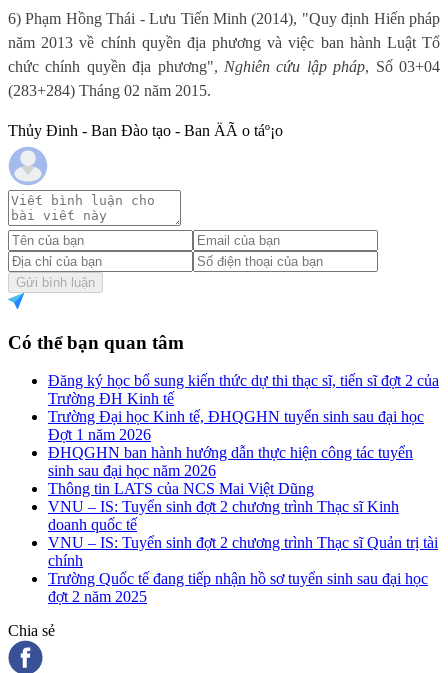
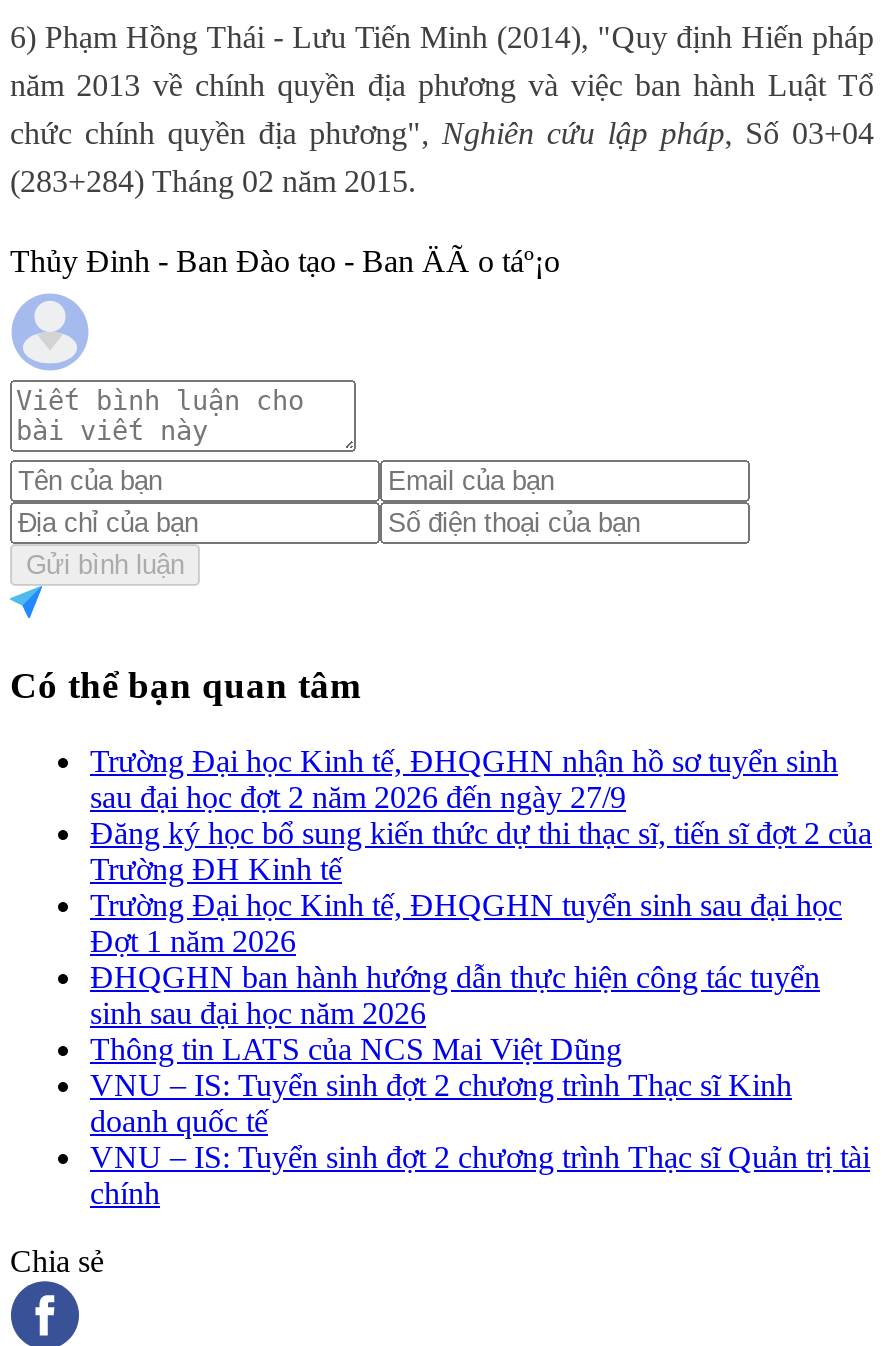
+ Trường Đại học Kinh tế, ĐHQGHN nhận hồ sơ tuyển sinh
+ sau đại học đợt 2 năm 2026 đến ngày 27/9

moved down: Đăng ký học bổ sung kiến thức dự thi thạc sĩ, tiến sĩ đợt 2 của | Trường ĐH Kinh tế | Trường Đại học Kinh tế, ĐHQGHN tuyển sinh sau đại học | ... | VNU – IS: Tuyển sinh đợt 2 chương trình Thạc sĩ Quản trị tài | chính

- Trường Quốc tế đang tiếp nhận hồ sơ tuyển sinh sau đại học
- đợt 2 năm 2025
